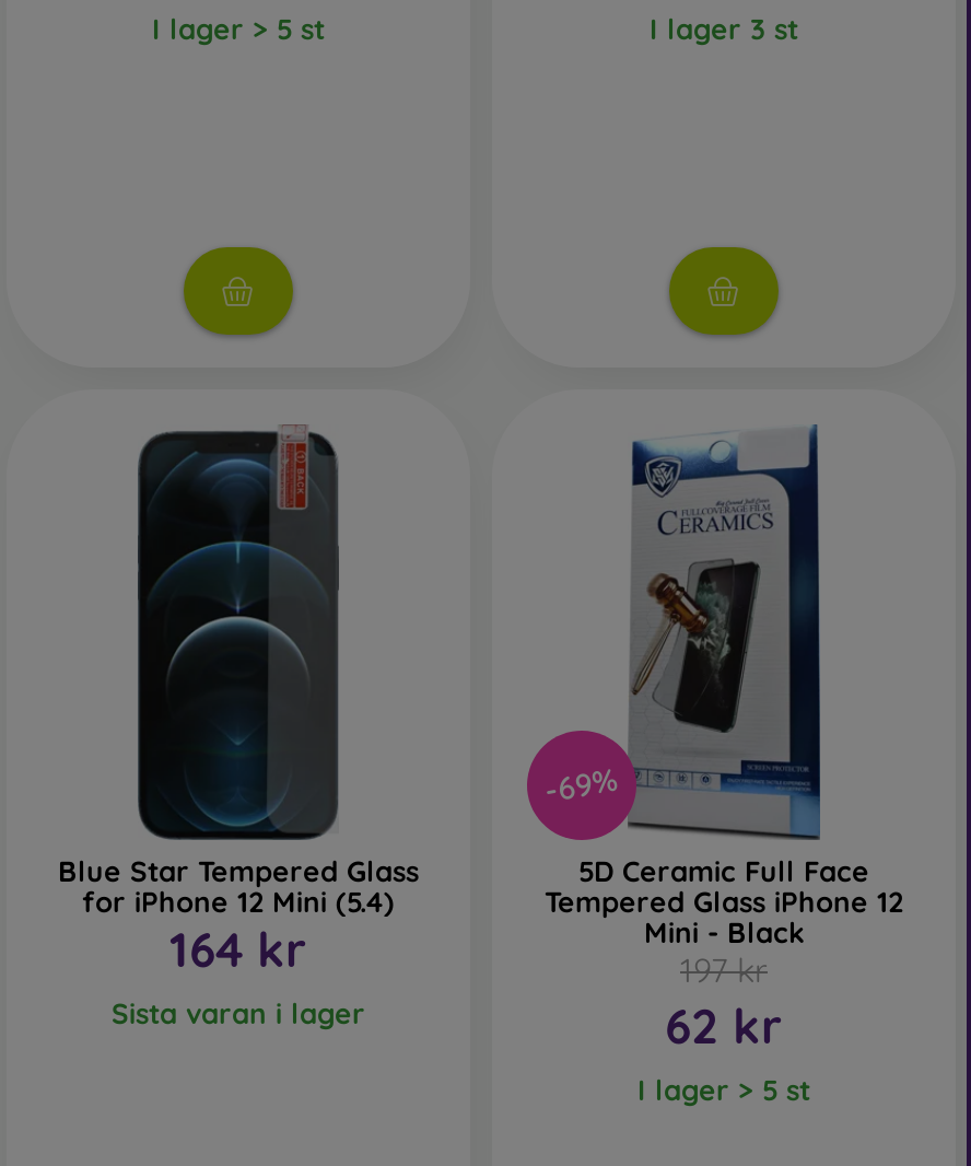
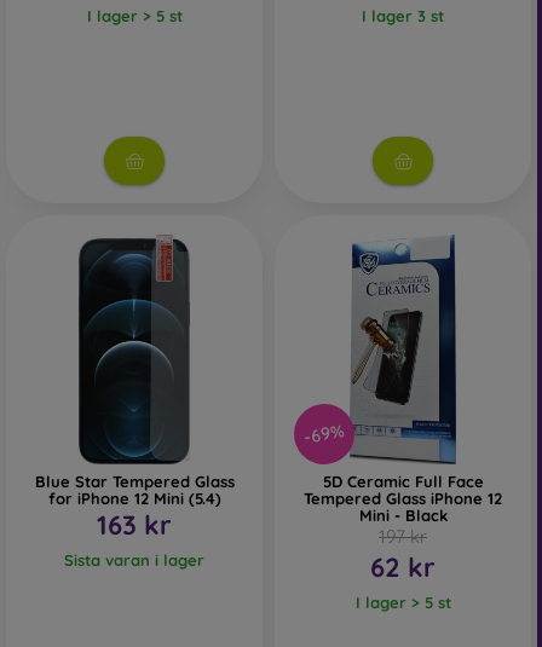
- 164 kr
+ 163 kr
